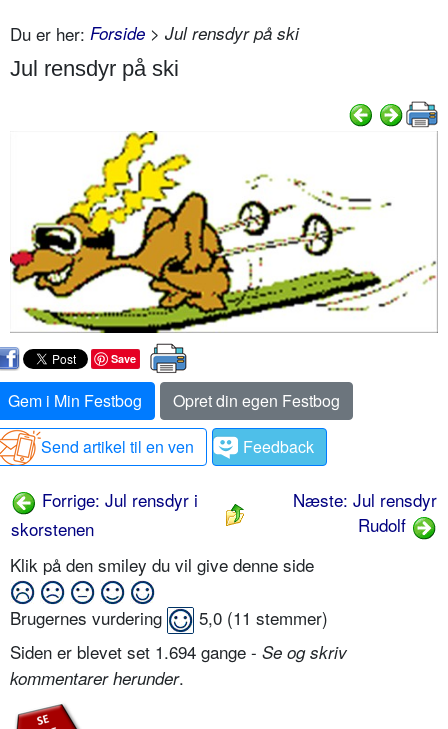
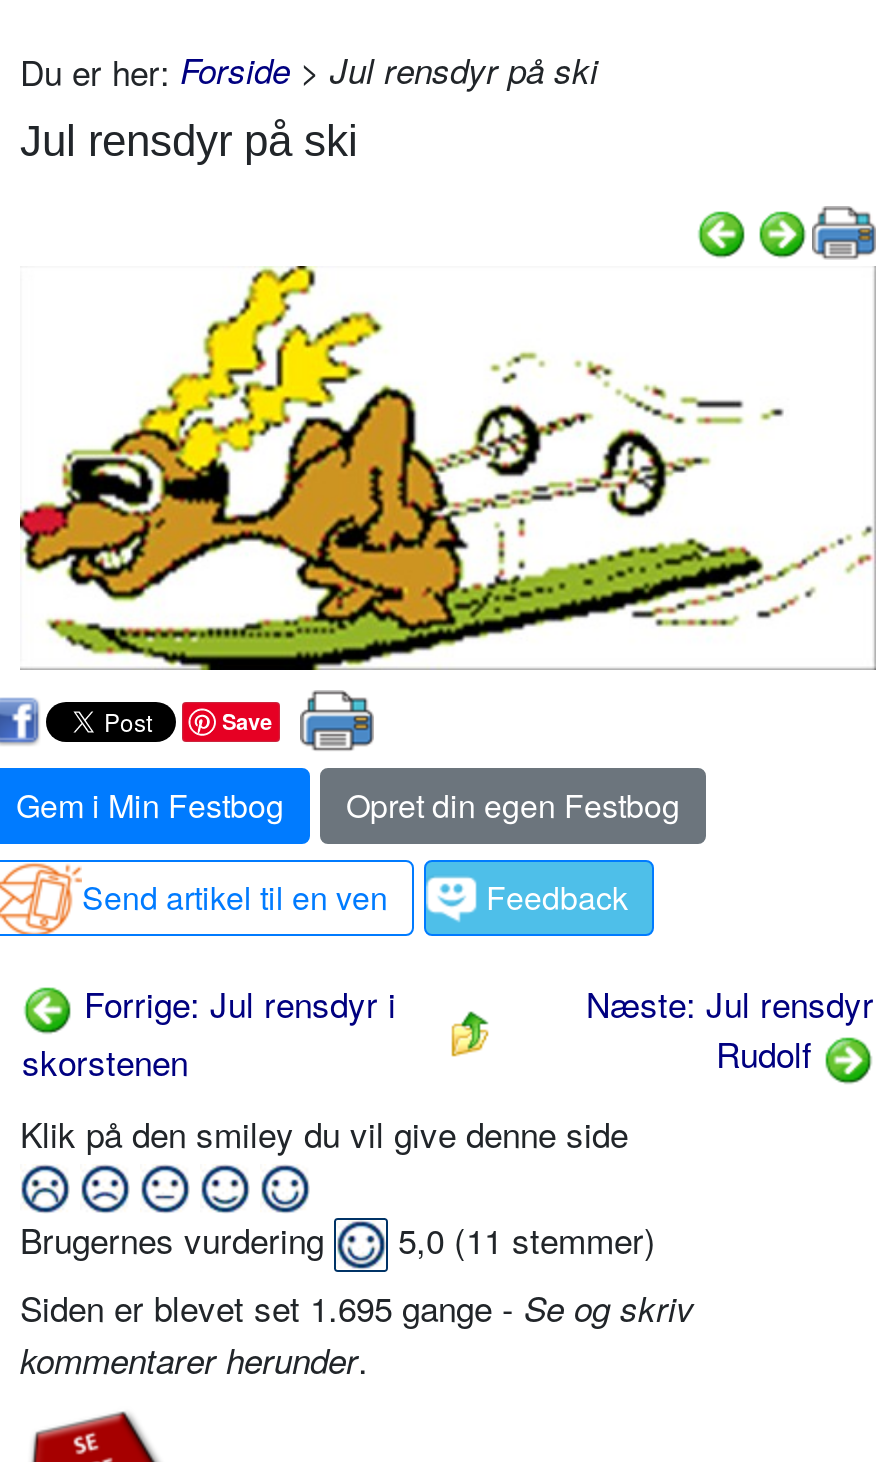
- Siden er blevet set 1.694 gange - Se og skriv
+ Siden er blevet set 1.695 gange - Se og skriv
